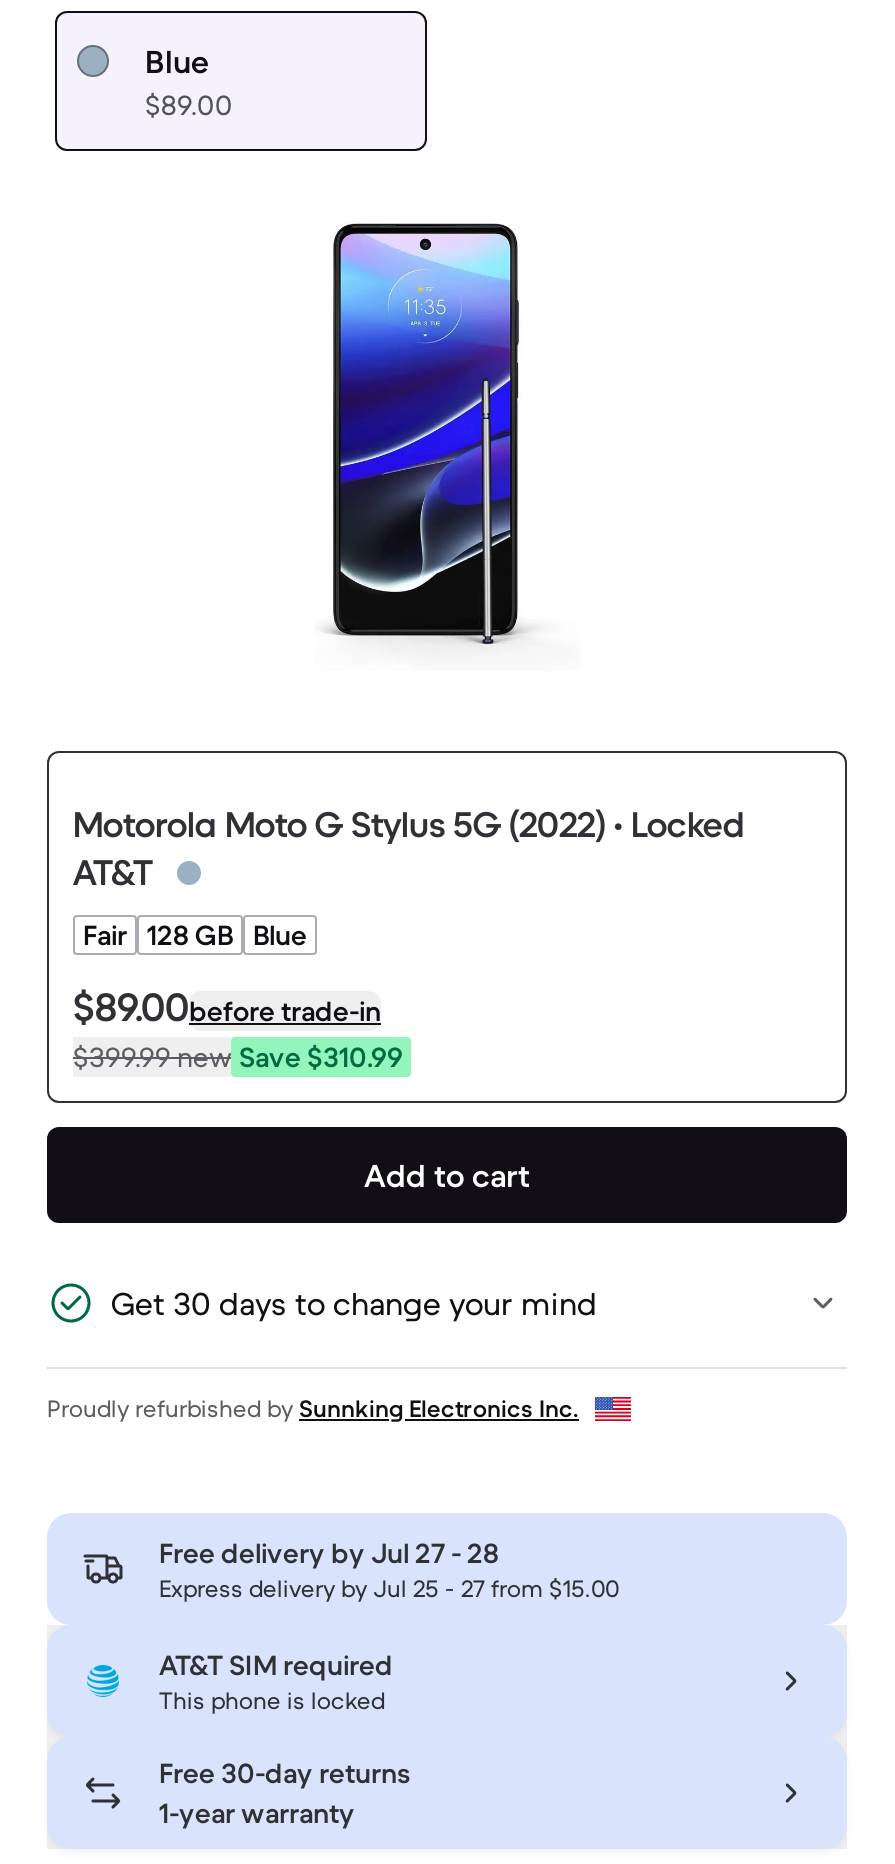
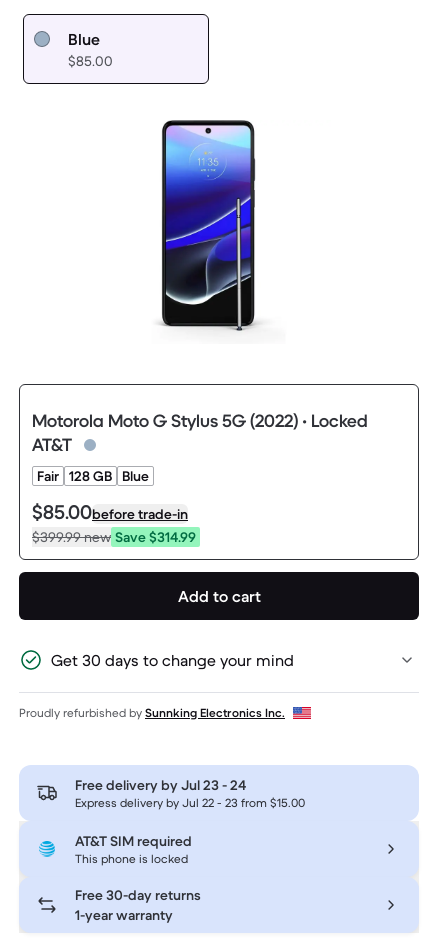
- $89.00
+ $85.00

- $89.00before trade-in
+ $85.00before trade-in

- $399.99new Save $310.99
+ $399.99new Save $314.99

- Free delivery by Jul 27 - 28
+ Free delivery by Jul 23 - 24

- Express delivery by Jul 25 - 27 from $15.00
+ Express delivery by Jul 22 - 23 from $15.00
